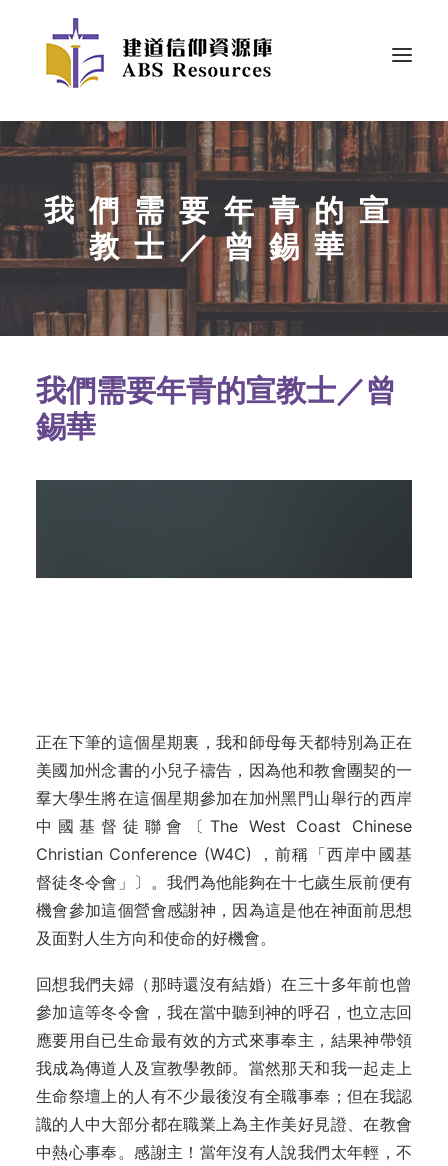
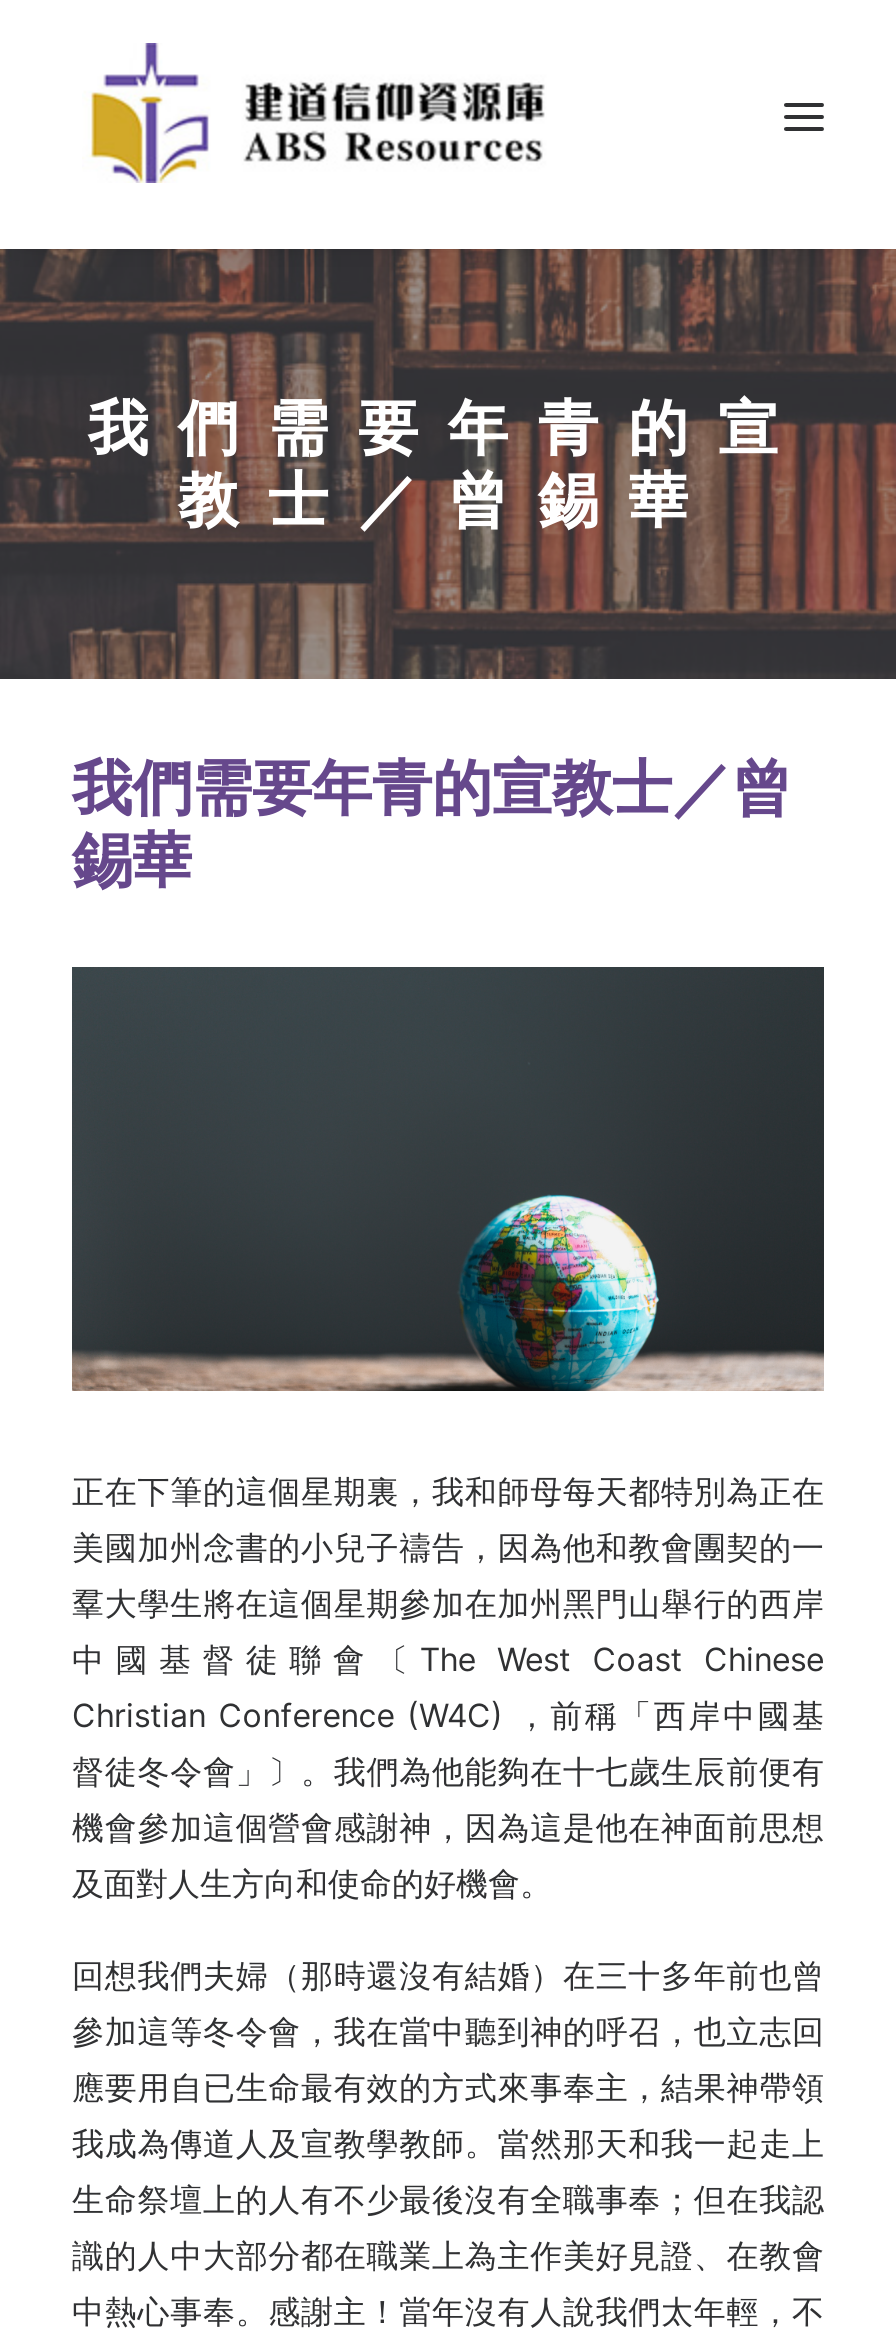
+ [image]
